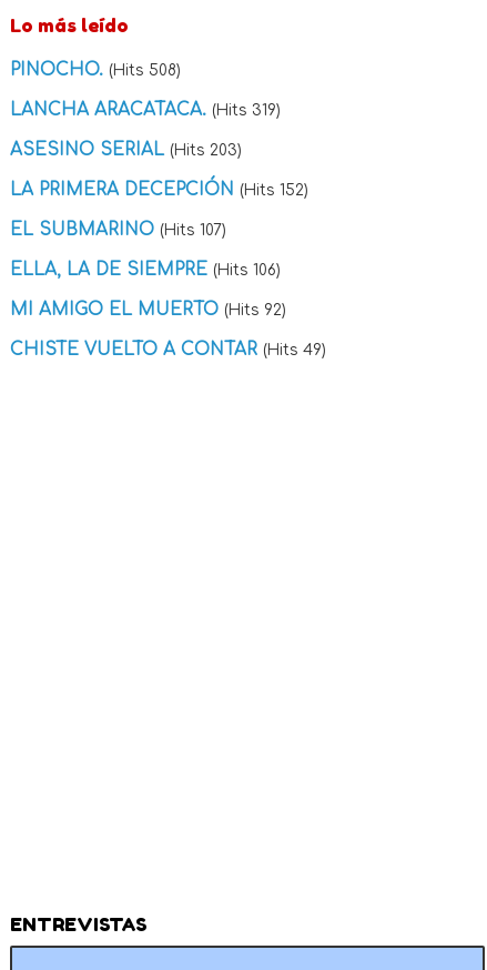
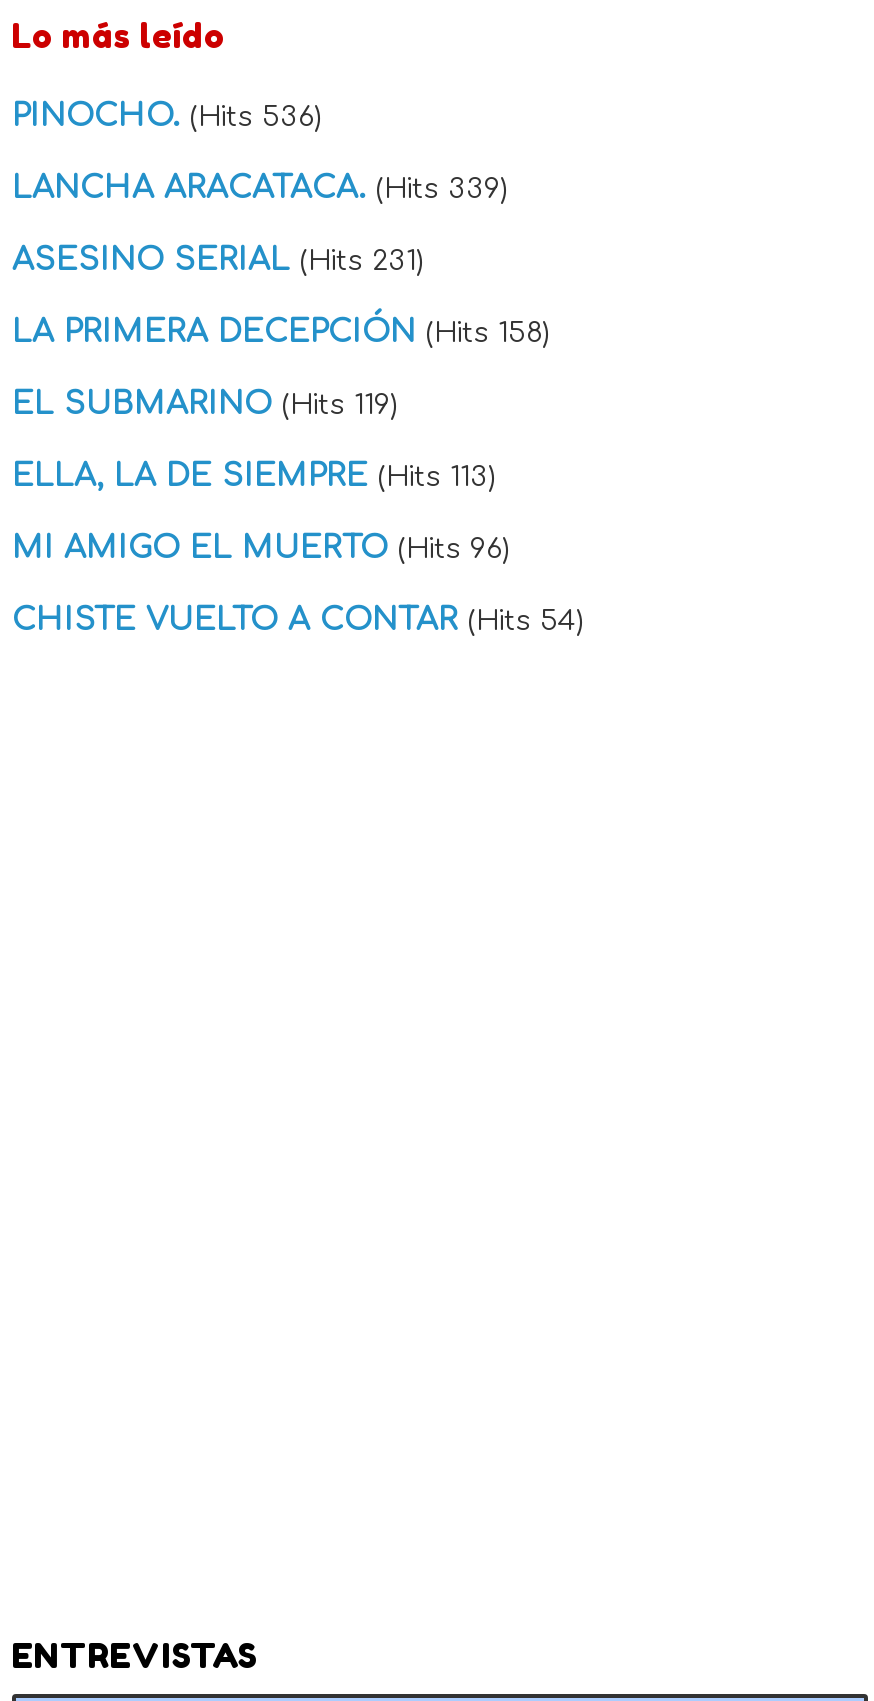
- PINOCHO. (Hits 508)
+ PINOCHO. (Hits 536)

- LANCHA ARACATACA. (Hits 319)
+ LANCHA ARACATACA. (Hits 339)

- ASESINO SERIAL (Hits 203)
+ ASESINO SERIAL (Hits 231)

- LA PRIMERA DECEPCIÓN (Hits 152)
+ LA PRIMERA DECEPCIÓN (Hits 158)

- EL SUBMARINO (Hits 107)
+ EL SUBMARINO (Hits 119)

- ELLA, LA DE SIEMPRE (Hits 106)
+ ELLA, LA DE SIEMPRE (Hits 113)

- MI AMIGO EL MUERTO (Hits 92)
+ MI AMIGO EL MUERTO (Hits 96)

- CHISTE VUELTO A CONTAR (Hits 49)
+ CHISTE VUELTO A CONTAR (Hits 54)
